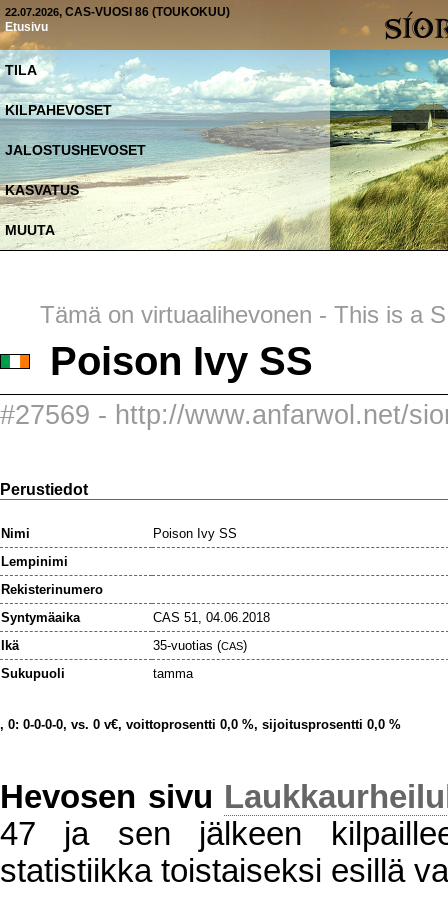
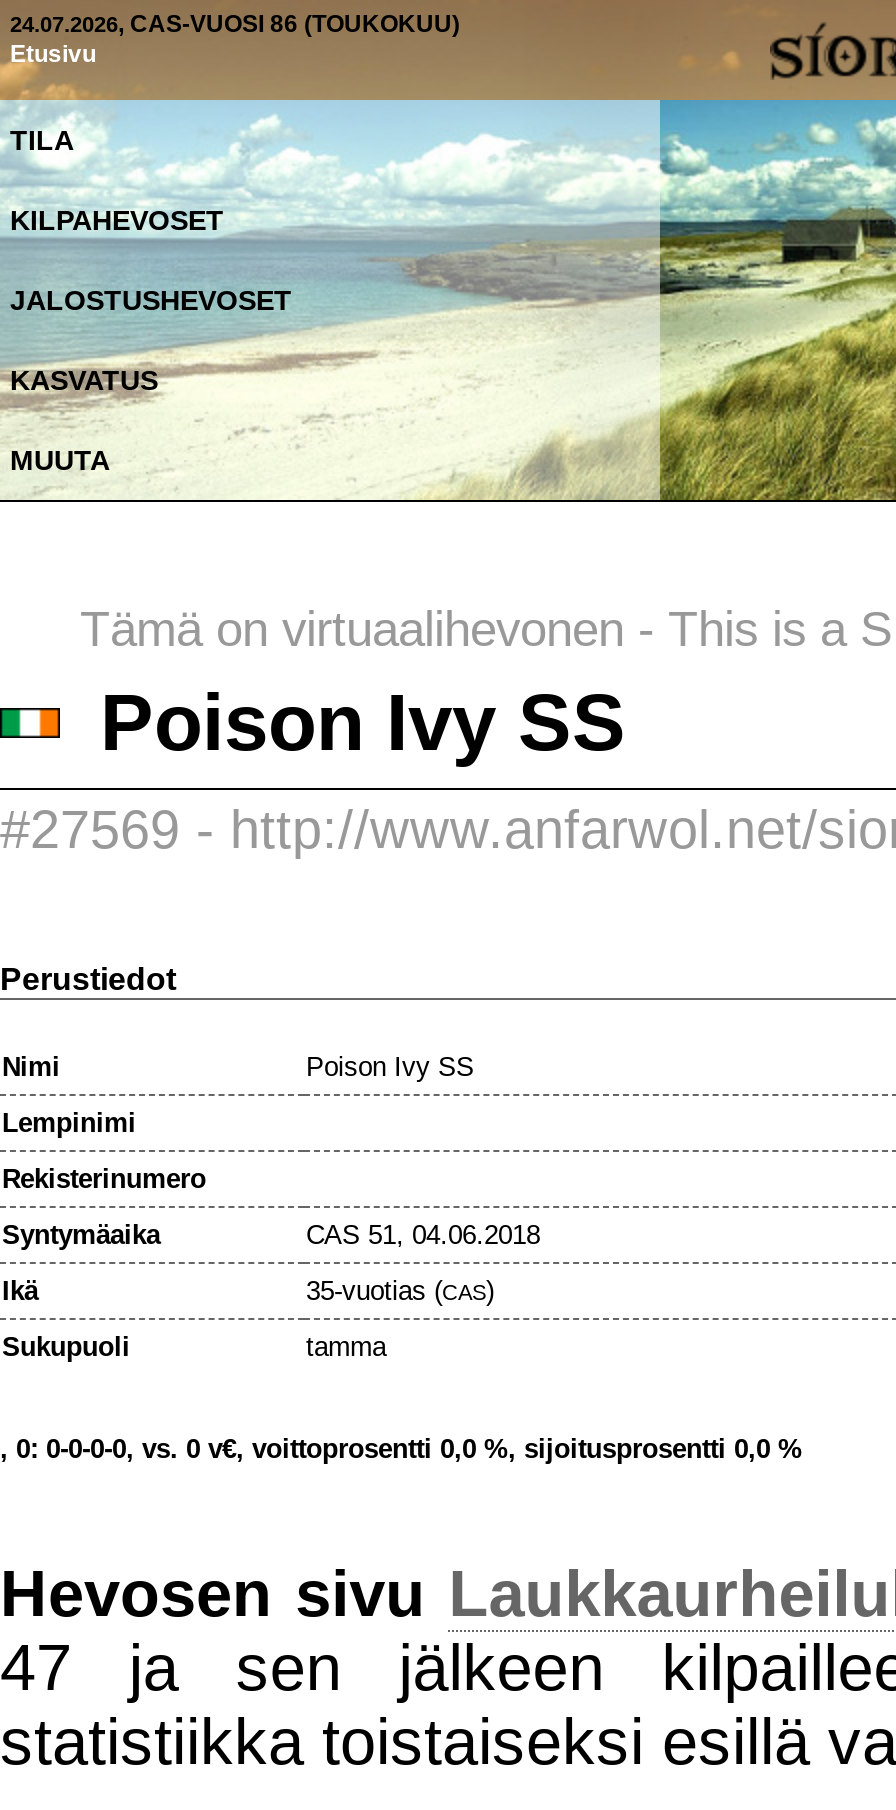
- 22.07.2026, CAS-VUOSI 86 (TOUKOKUU)
+ 24.07.2026, CAS-VUOSI 86 (TOUKOKUU)
